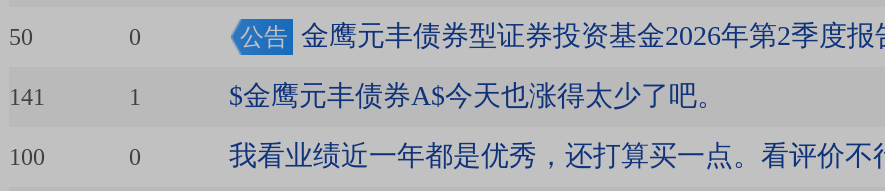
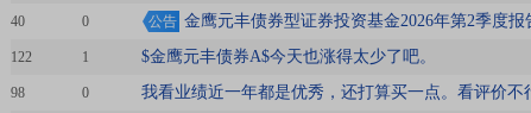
- 50
+ 40

- 141
+ 122

- 100
+ 98
